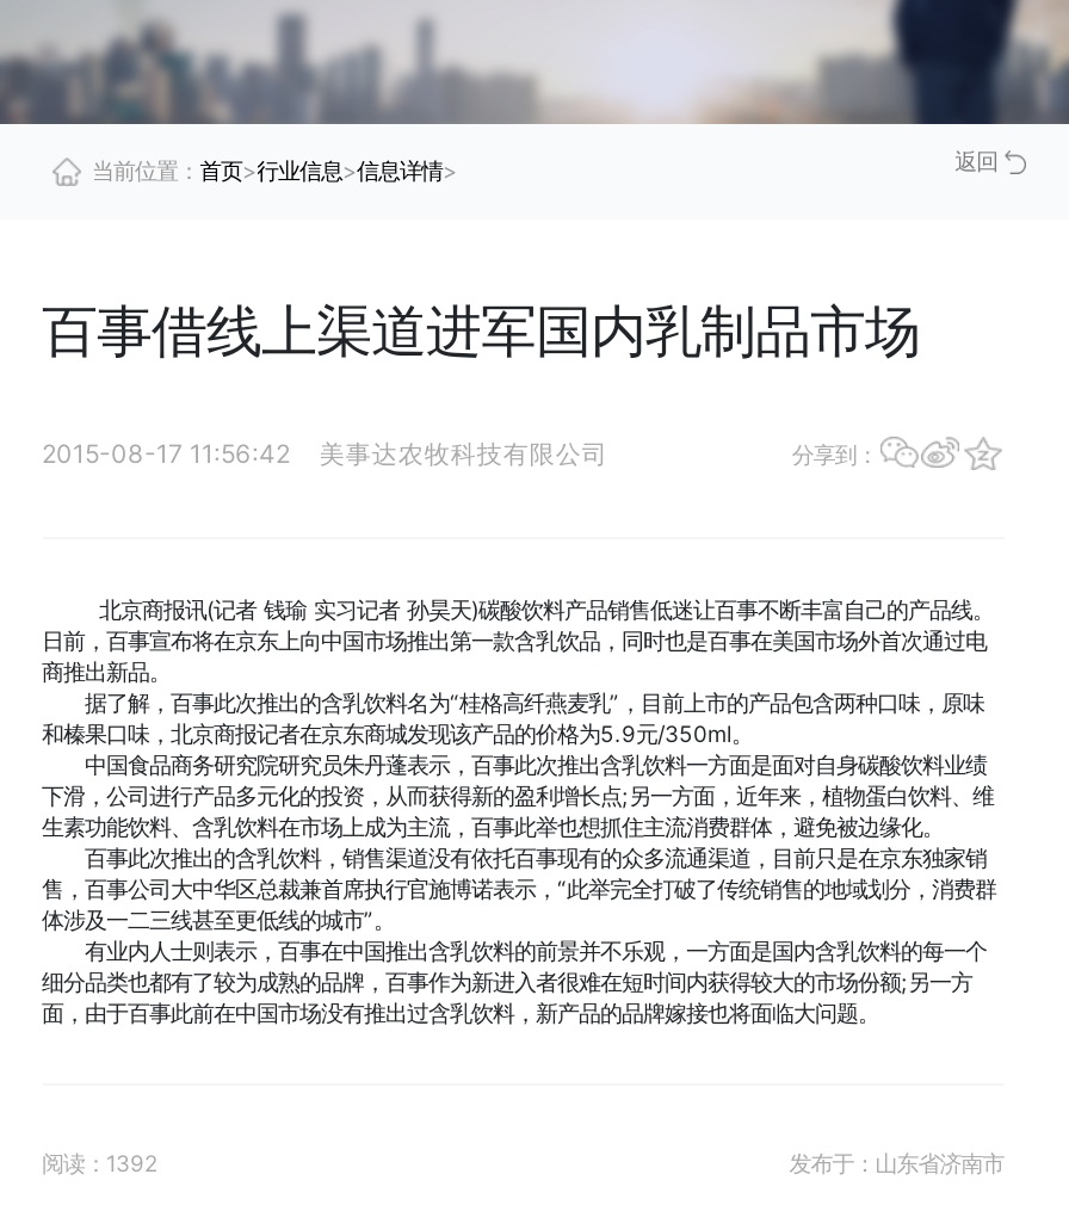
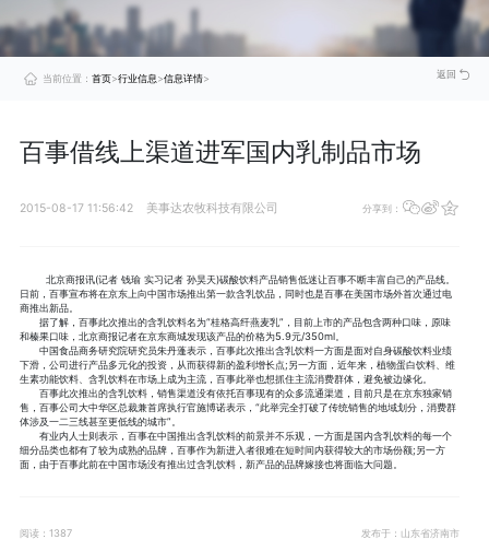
- 阅读：1392
+ 阅读：1387
